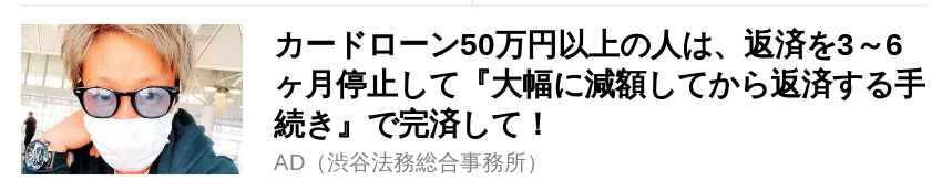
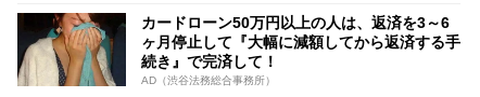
- [image]
+ [image]
